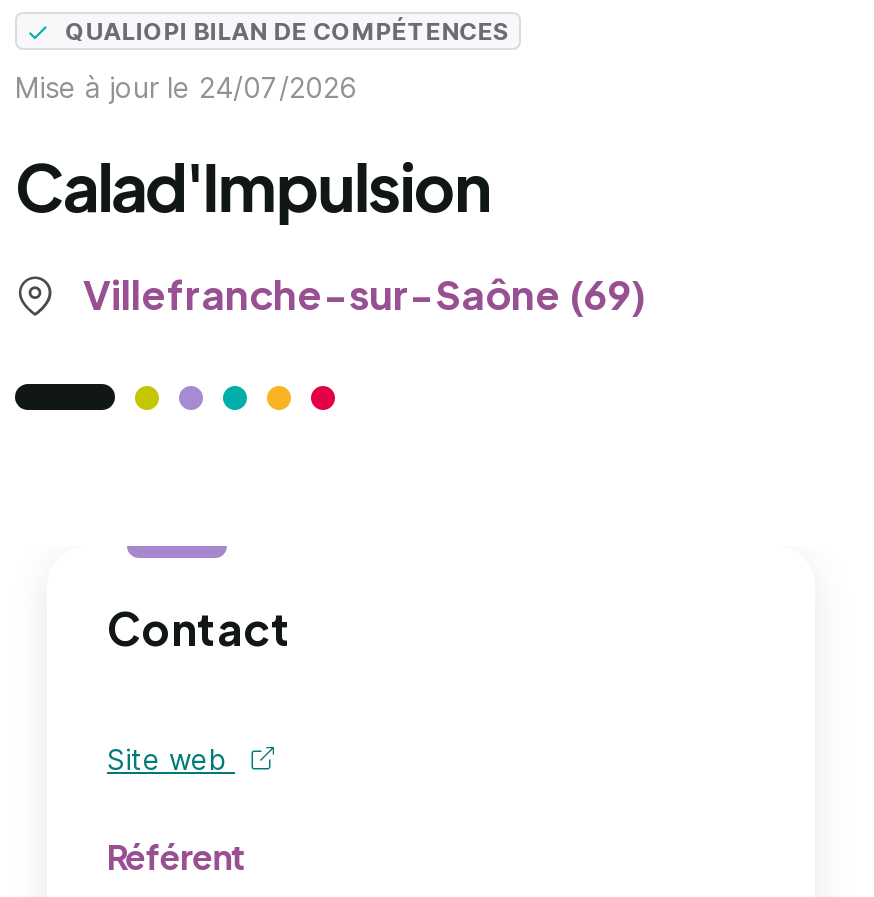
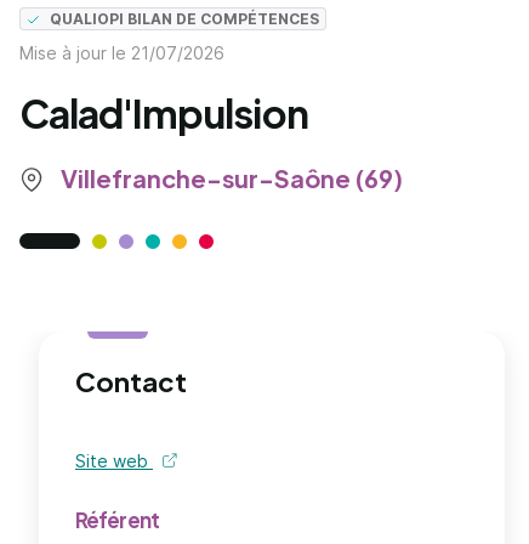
- Mise à jour le 24/07/2026
+ Mise à jour le 21/07/2026
